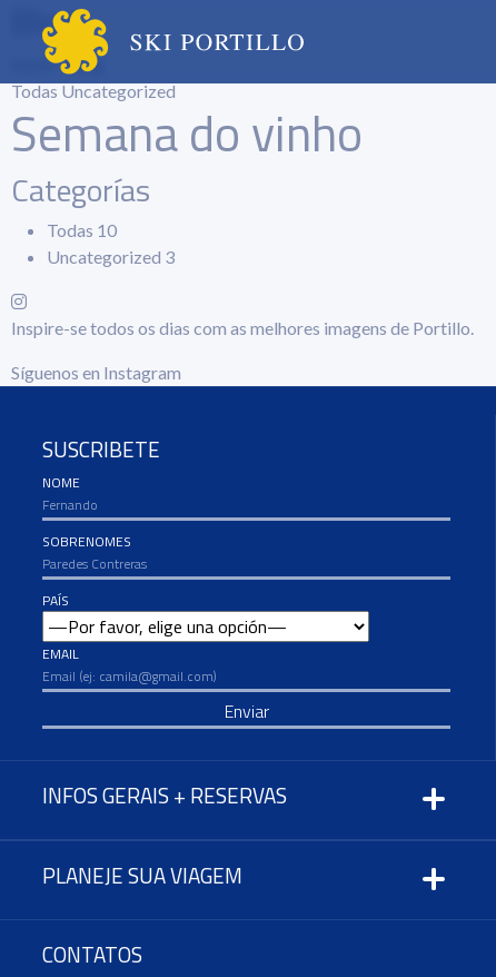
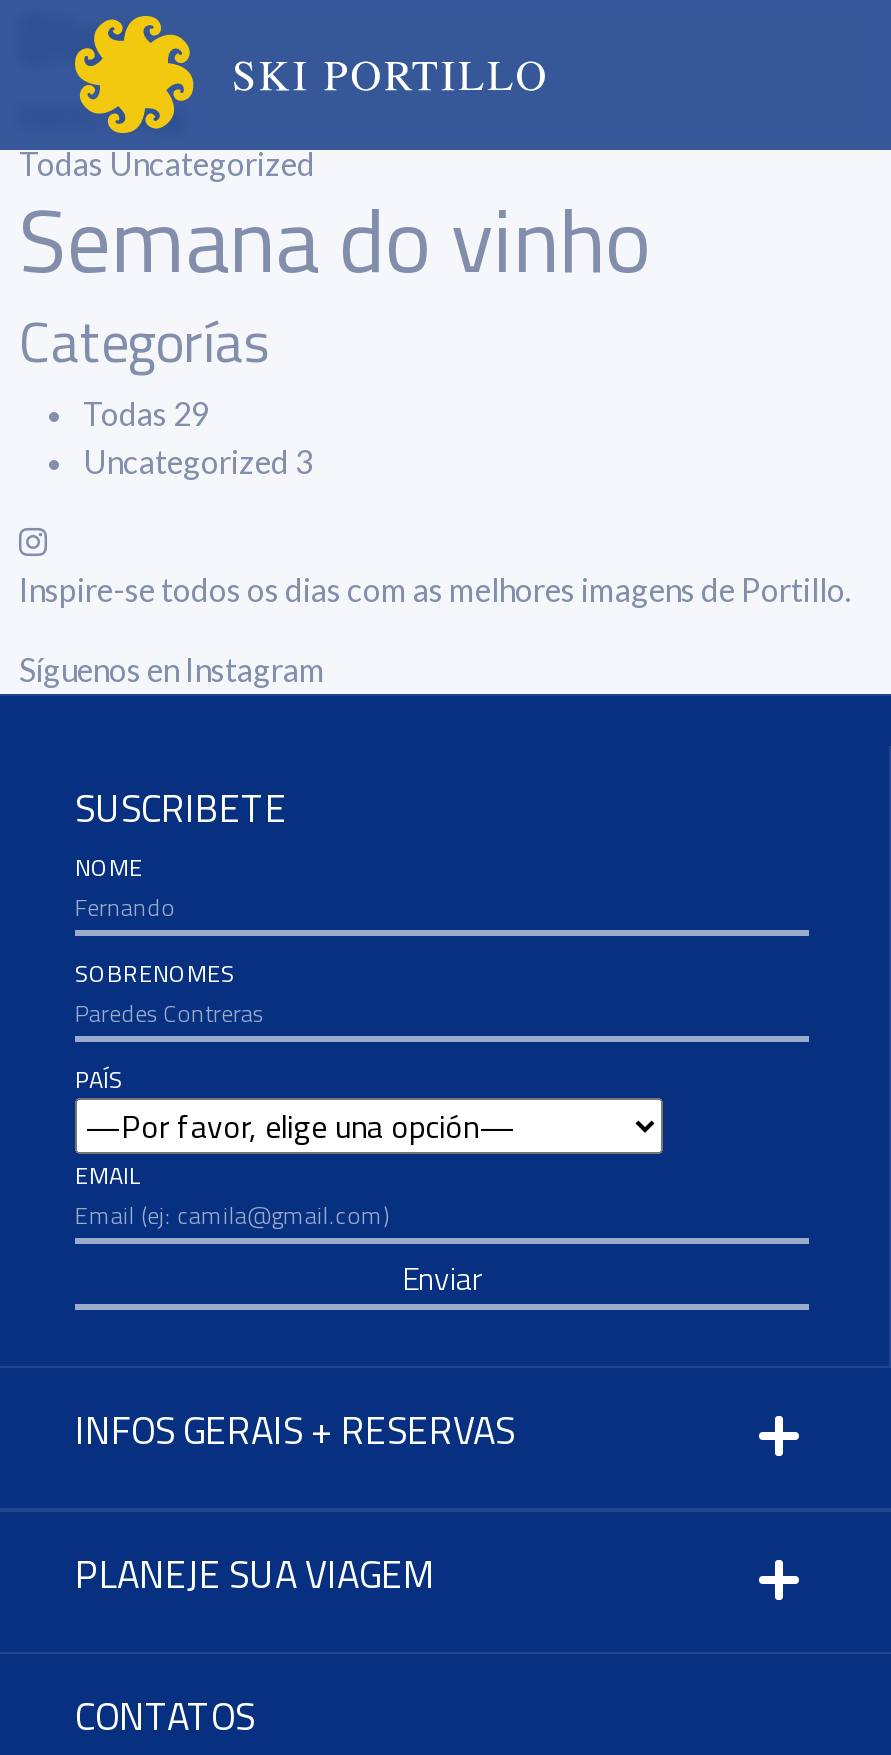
- Todas 10
+ Todas 29
